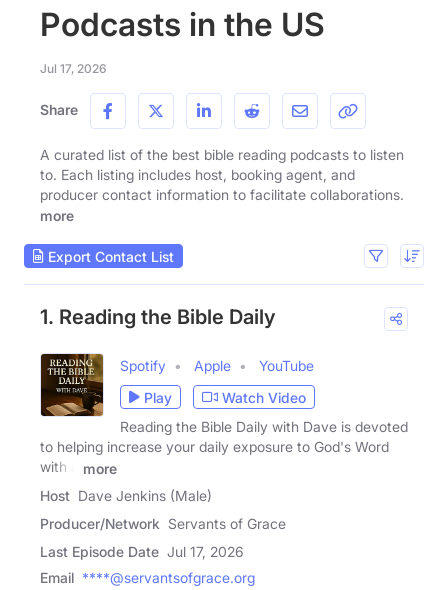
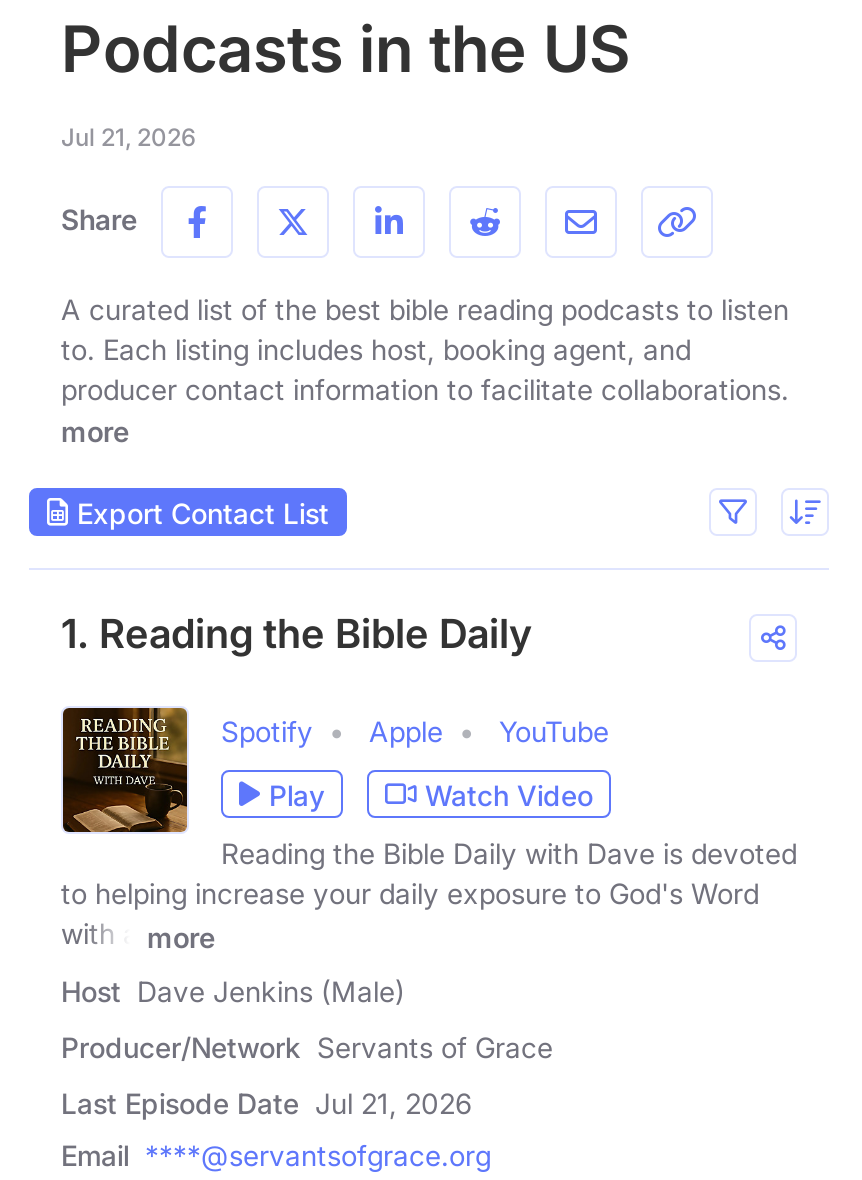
- Jul 17, 2026
+ Jul 21, 2026

- Last Episode Date Jul 17, 2026
+ Last Episode Date Jul 21, 2026
